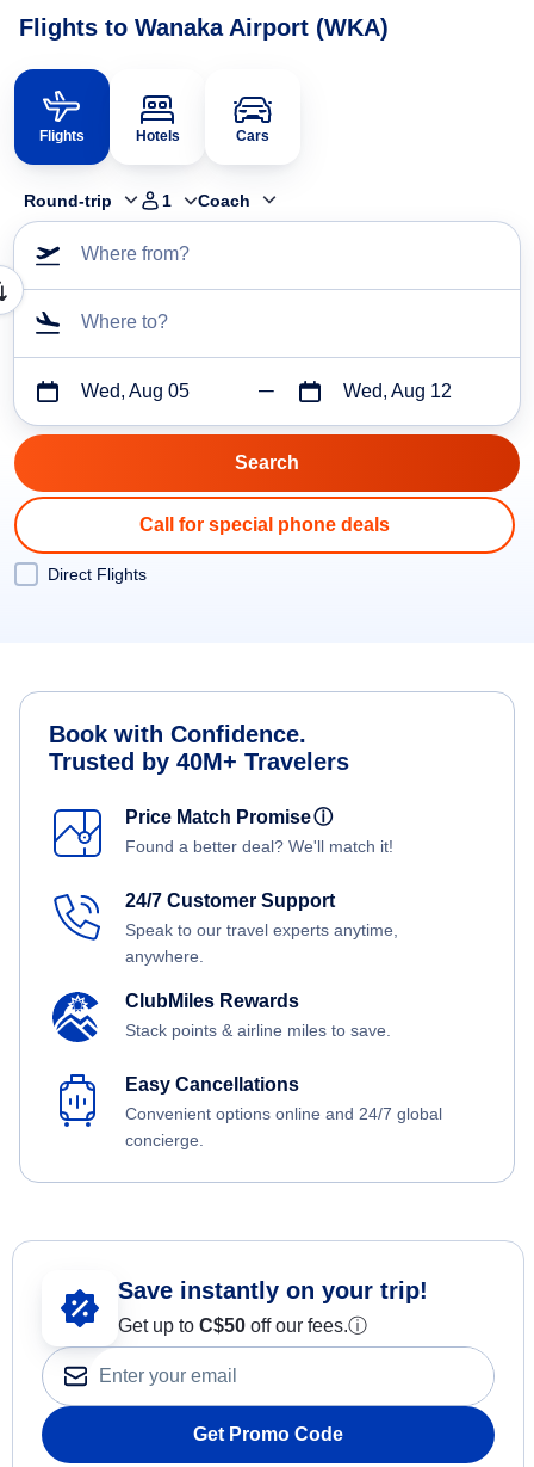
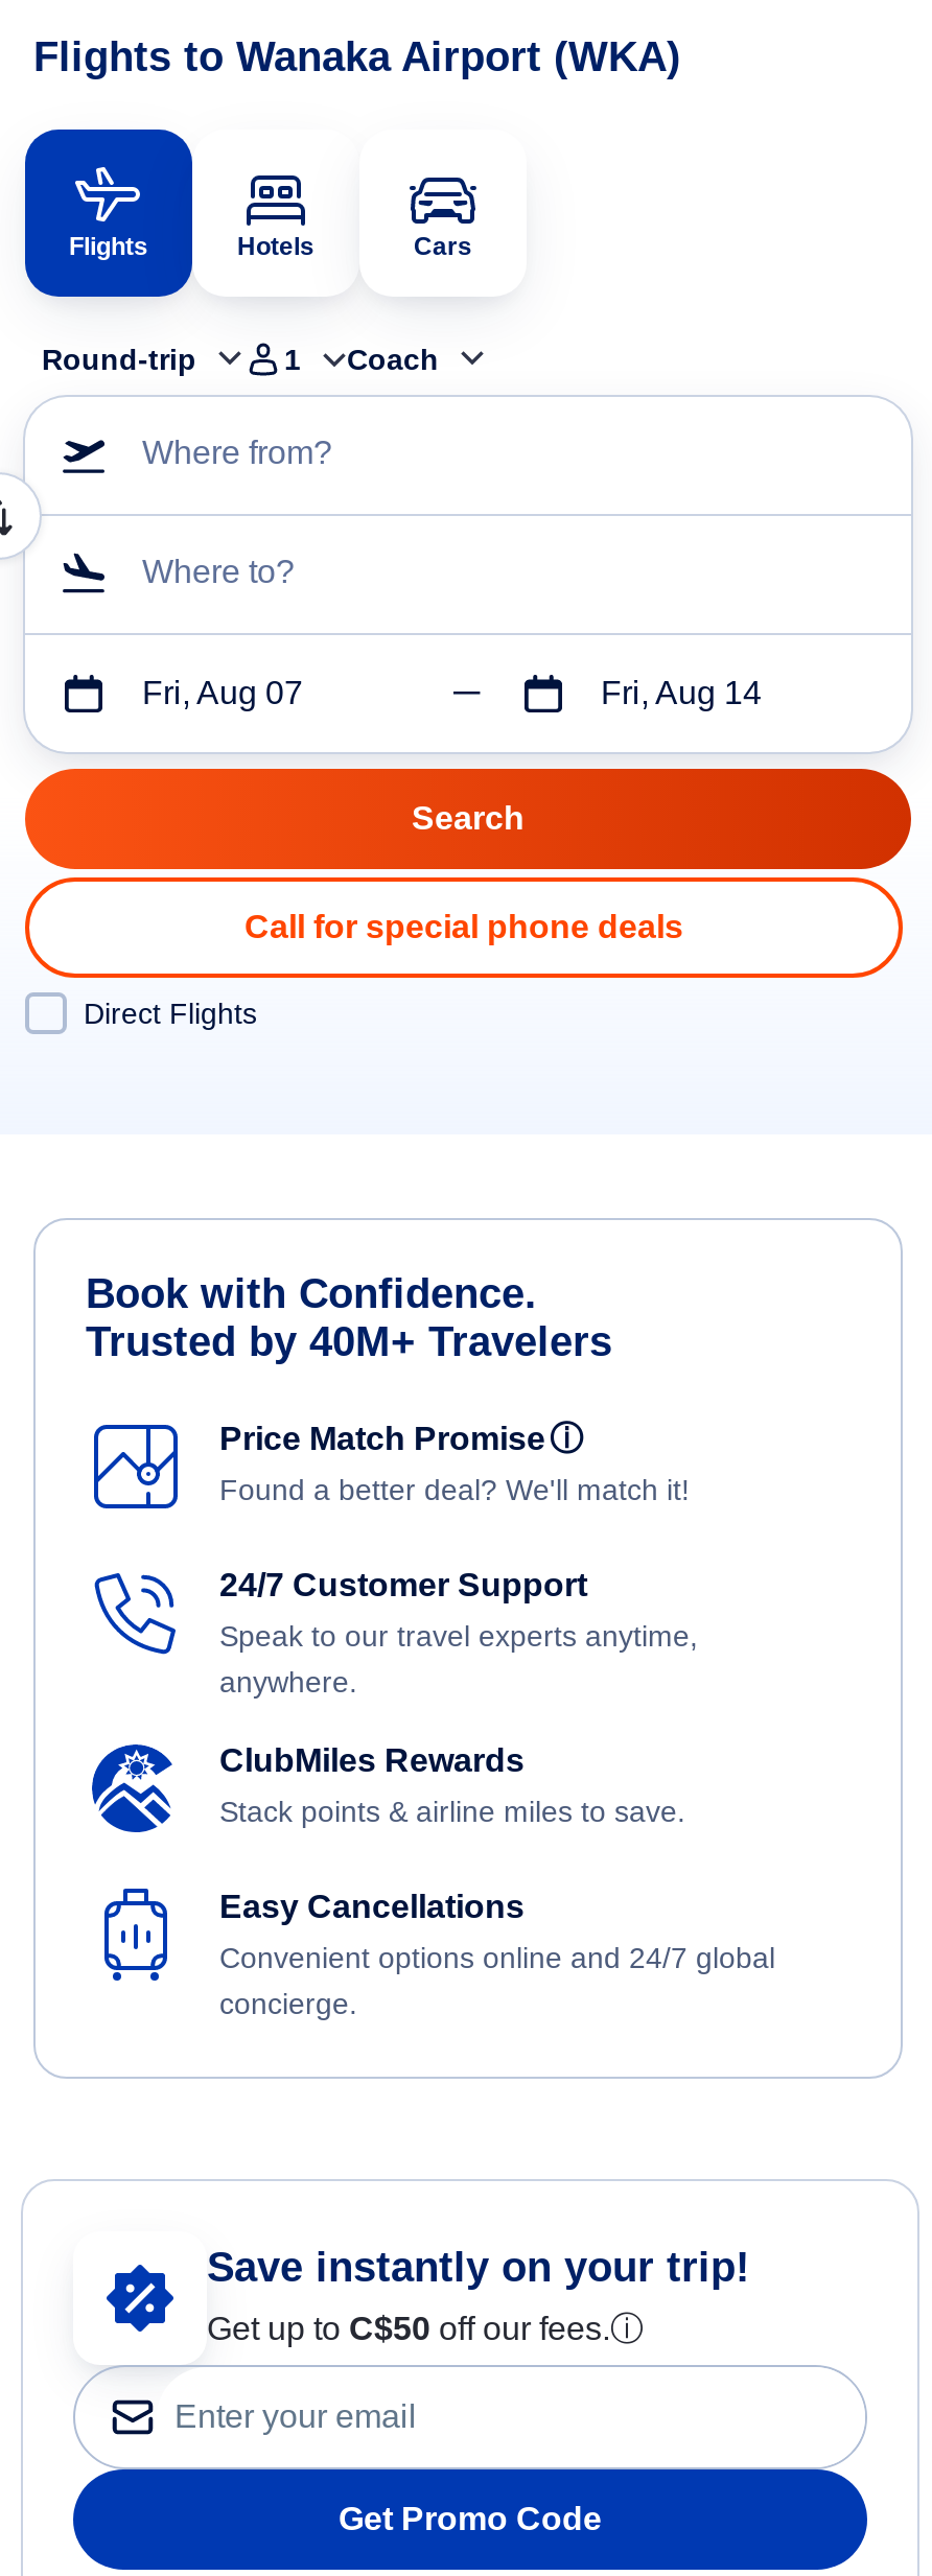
- Wed, Aug 05
+ Fri, Aug 07

- Wed, Aug 12
+ Fri, Aug 14
